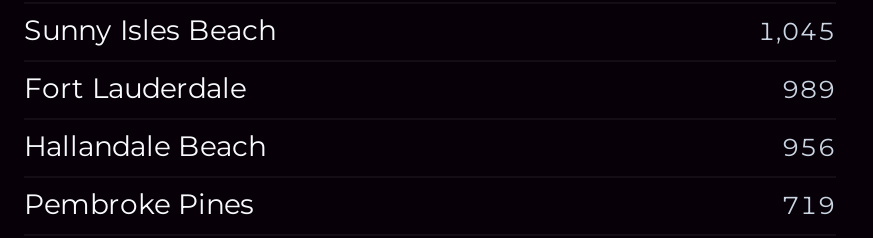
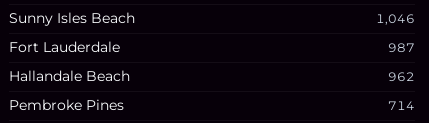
- 1,045
+ 1,046

- 989
+ 987

- 956
+ 962

- 719
+ 714
